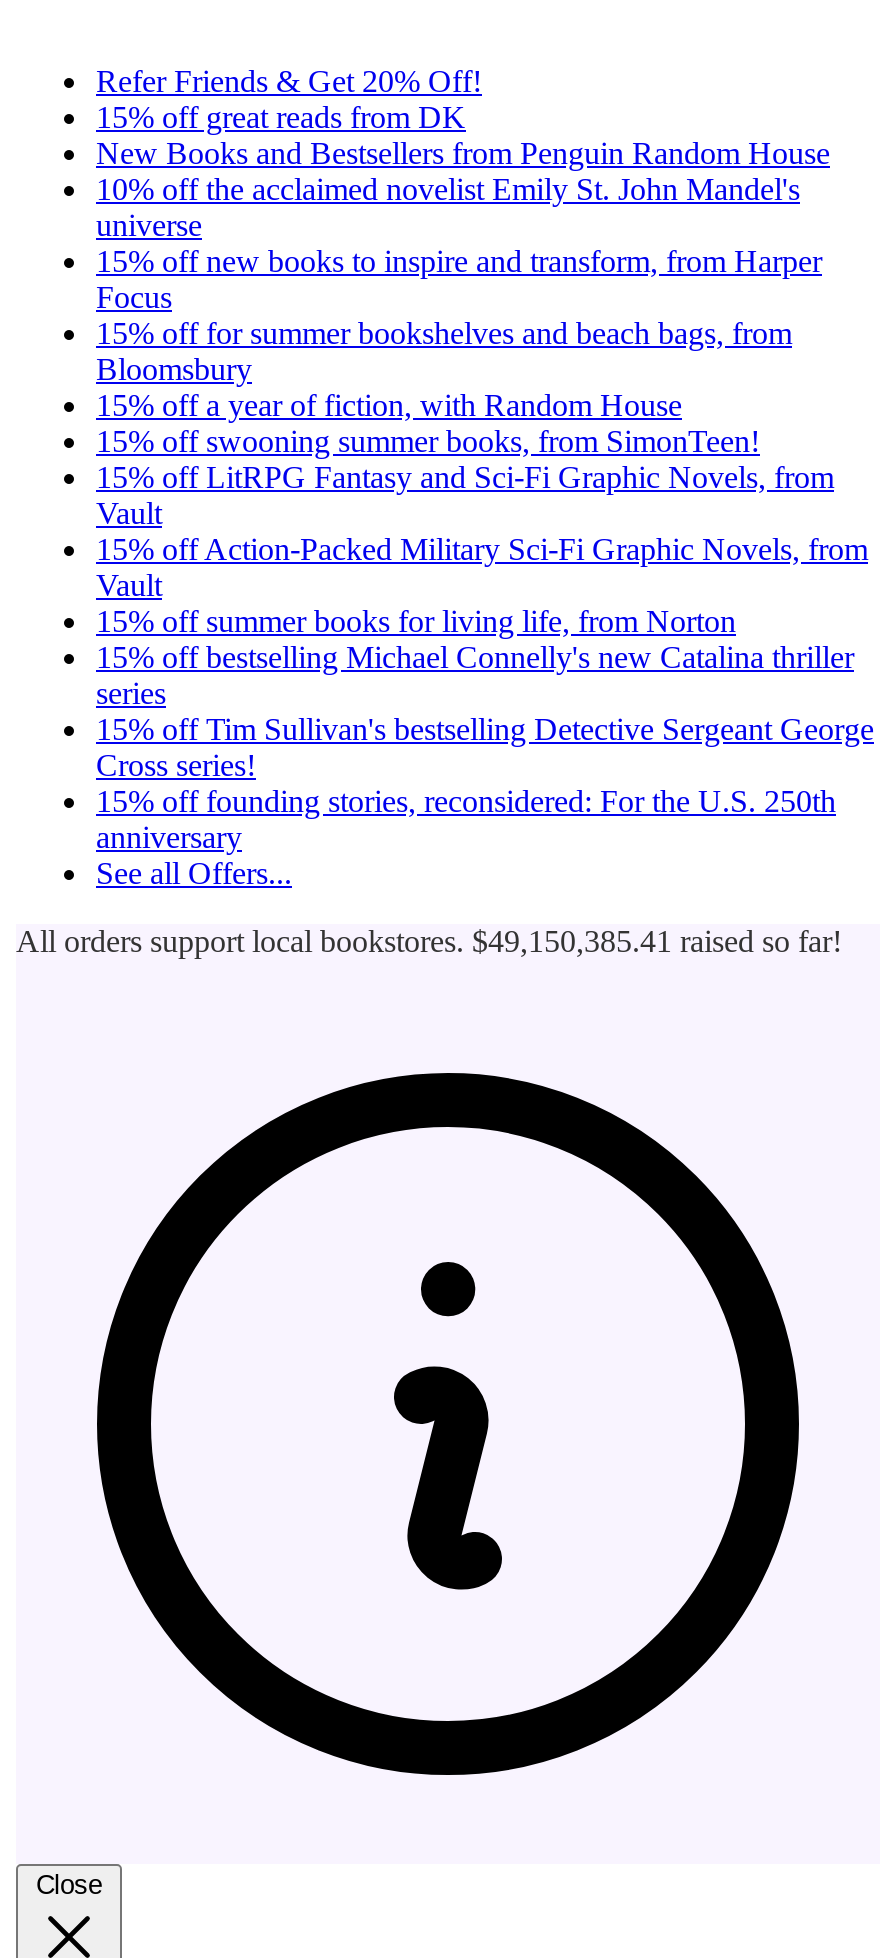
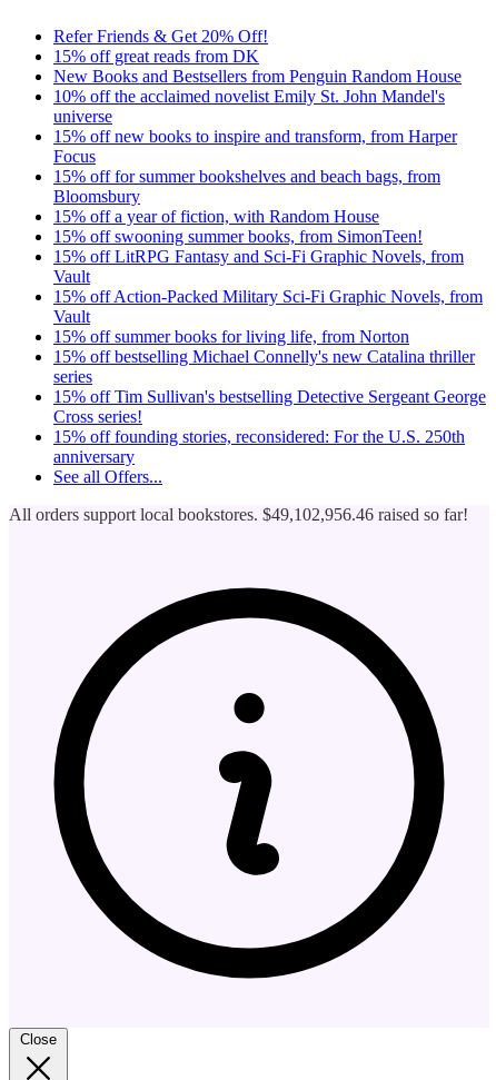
- All orders support local bookstores. $49,150,385.41 raised so far!
+ All orders support local bookstores. $49,102,956.46 raised so far!
